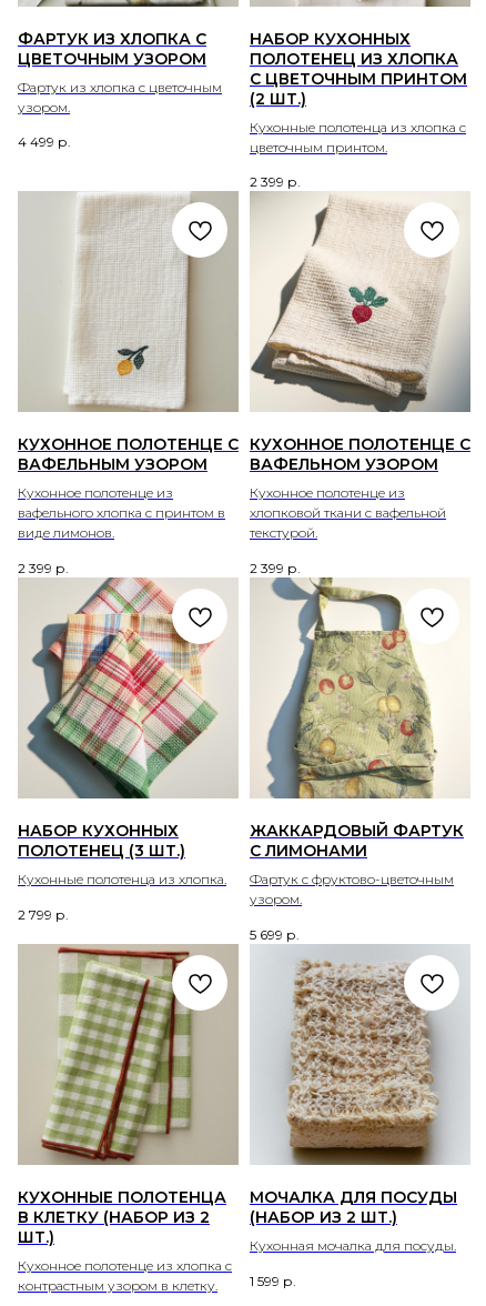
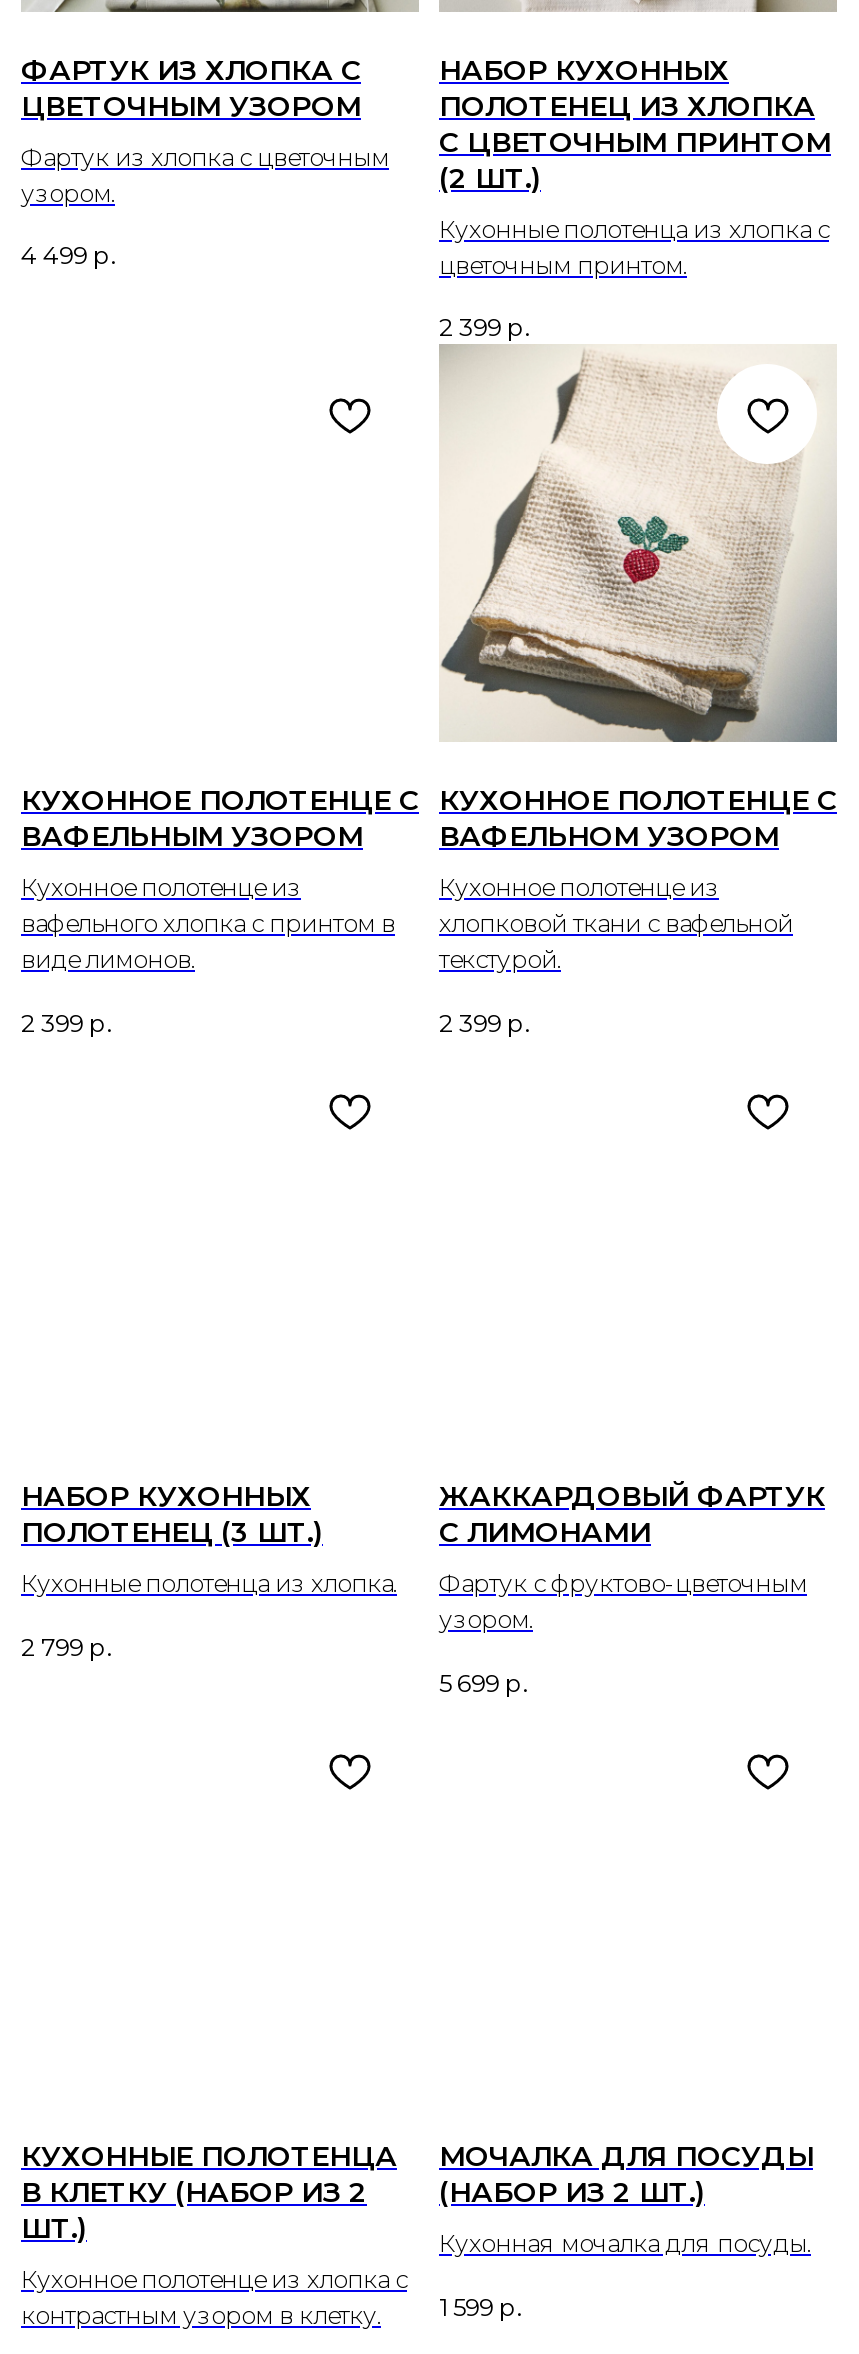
- [image]

- [image]

- [image]

- [image]

- [image]
